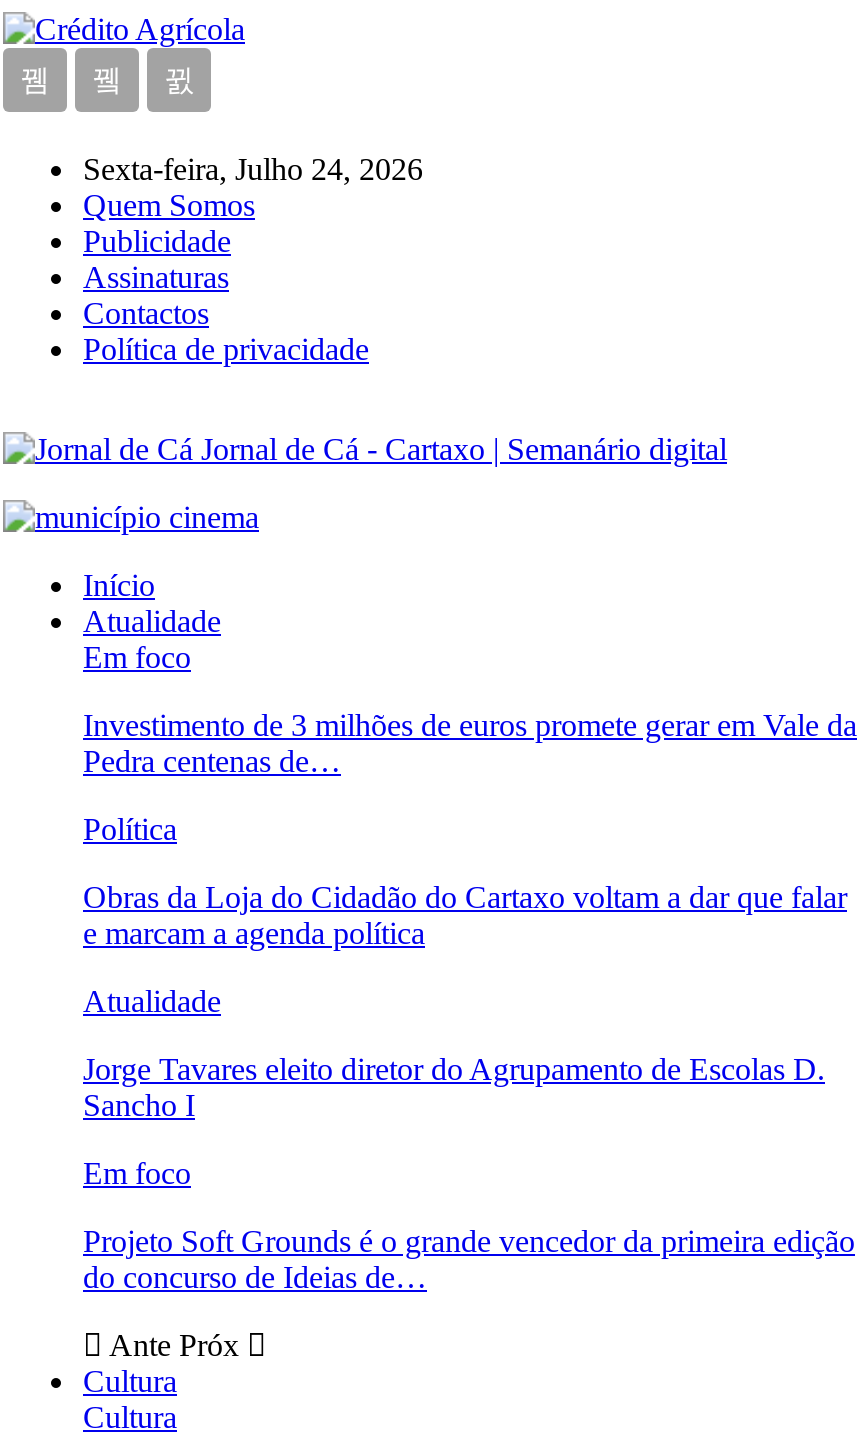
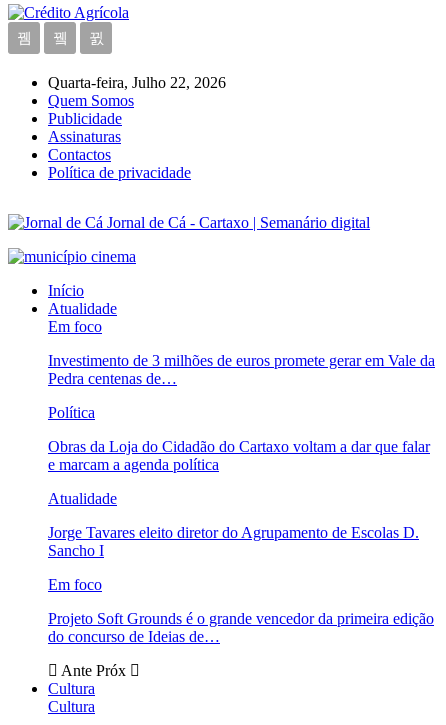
- Sexta-feira, Julho 24, 2026
+ Quarta-feira, Julho 22, 2026
